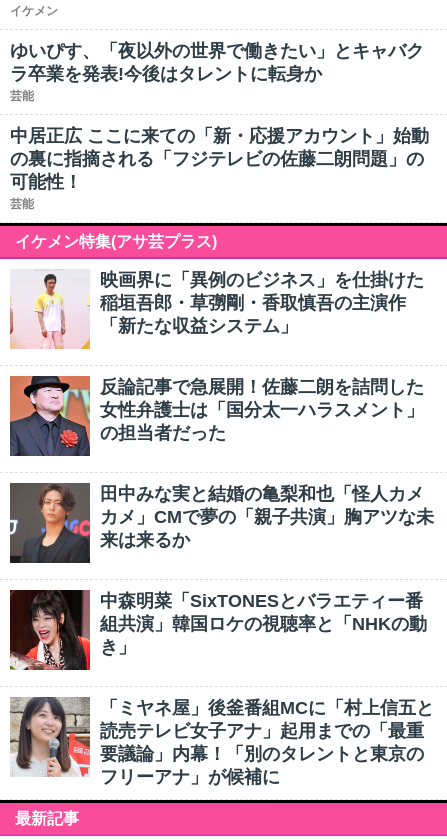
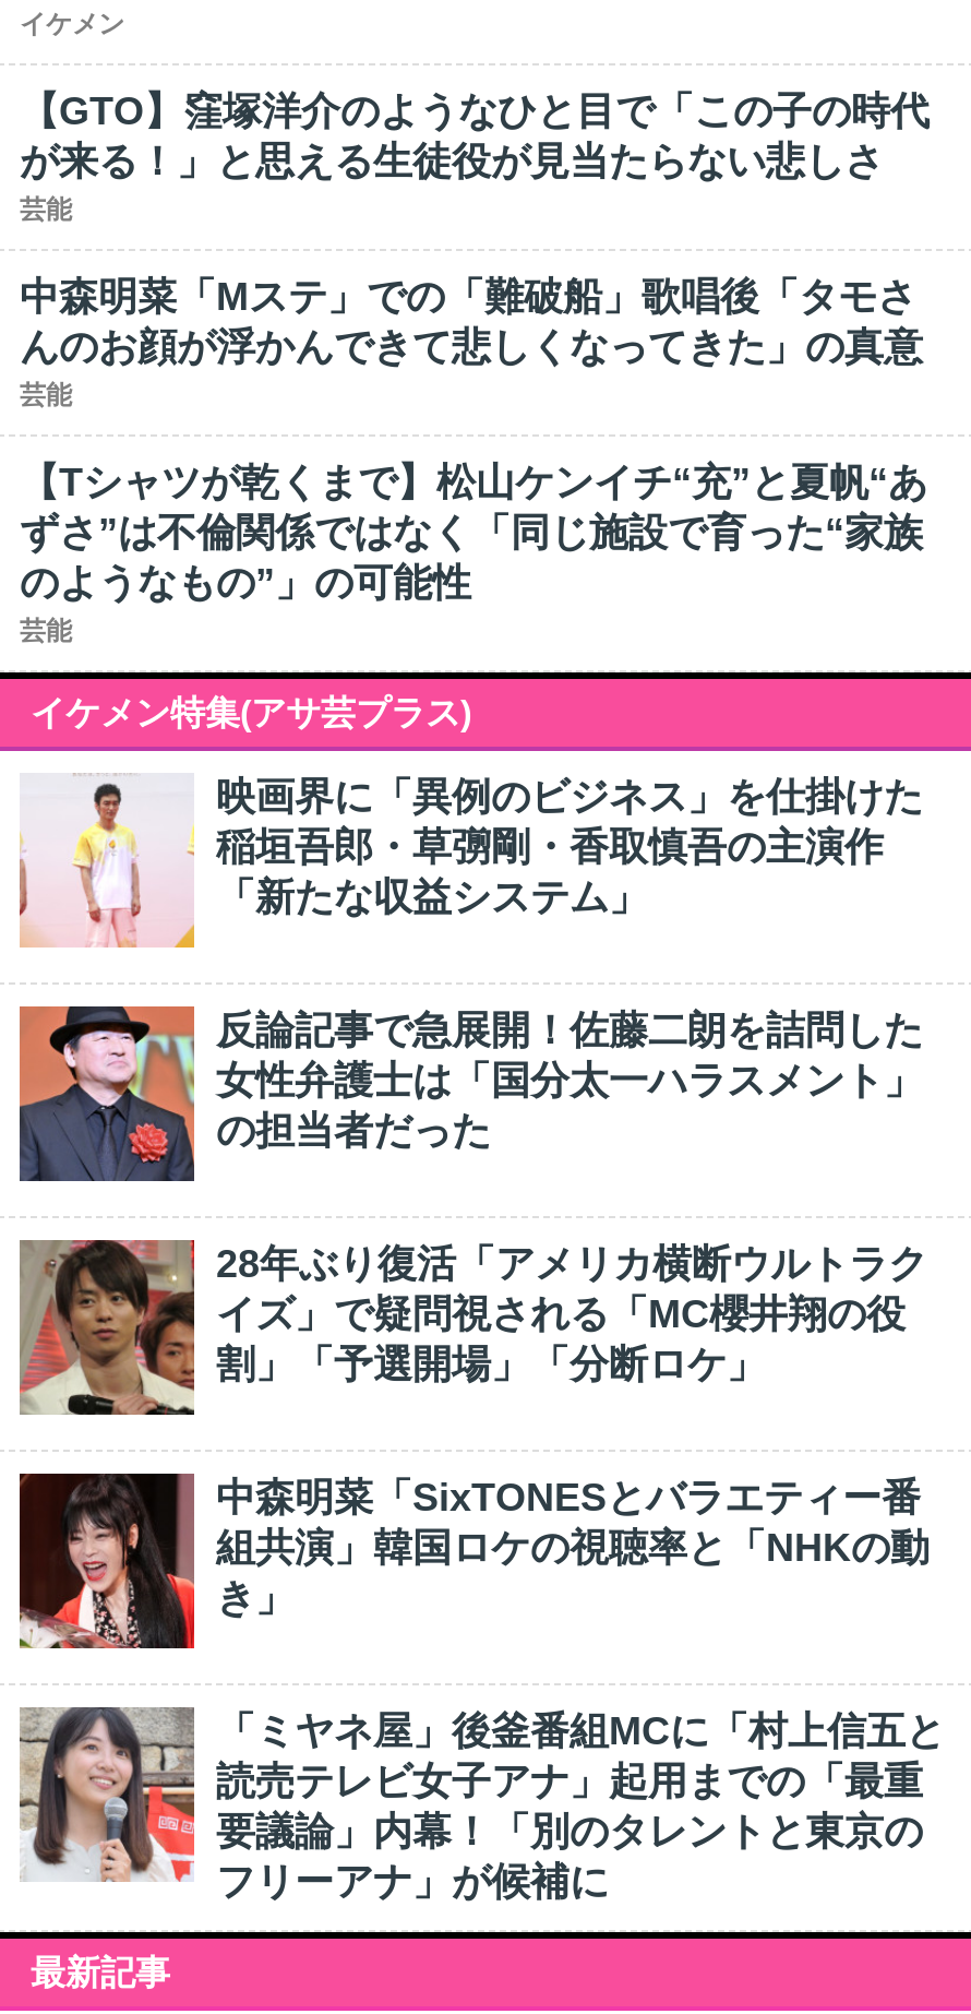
- ゆいぴす、「夜以外の世界で働きたい」とキャバク
- ラ卒業を発表!今後はタレントに転身か
+ 【GTO】窪塚洋介のようなひと目で「この子の時代
+ が来る！」と思える生徒役が見当たらない悲しさ

- 中居正広 ここに来ての「新・応援アカウント」始動
- の裏に指摘される「フジテレビの佐藤二朗問題」の
- 可能性！
+ 中森明菜「Mステ」での「難破船」歌唱後「タモさ
+ んのお顔が浮かんできて悲しくなってきた」の真意
+ 芸能
+ 【Tシャツが乾くまで】松山ケンイチ“充”と夏帆“あ
+ ずさ”は不倫関係ではなく「同じ施設で育った“家族
+ のようなもの”」の可能性

- [image]
- 田中みな実と結婚の亀梨和也「怪人カメ
- カメ」CMで夢の「親子共演」胸アツな未
- 来は来るか
+ [image]
+ 28年ぶり復活「アメリカ横断ウルトラク
+ イズ」で疑問視される「MC櫻井翔の役
+ 割」「予選開場」「分断ロケ」
